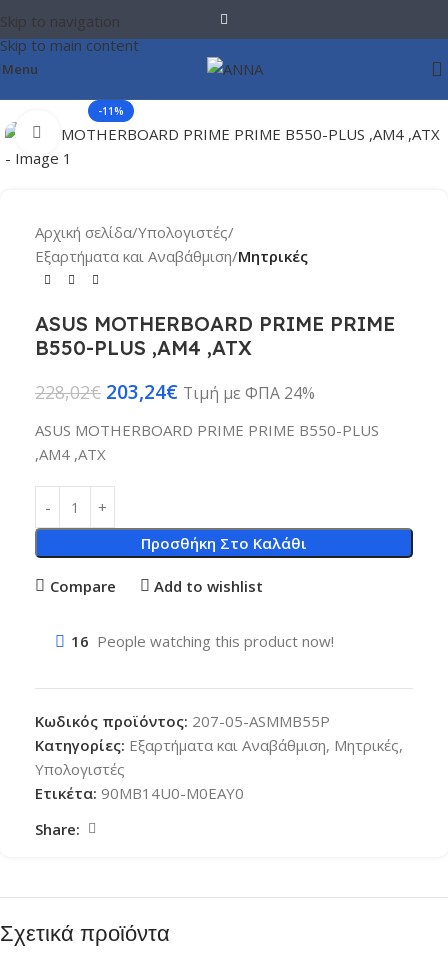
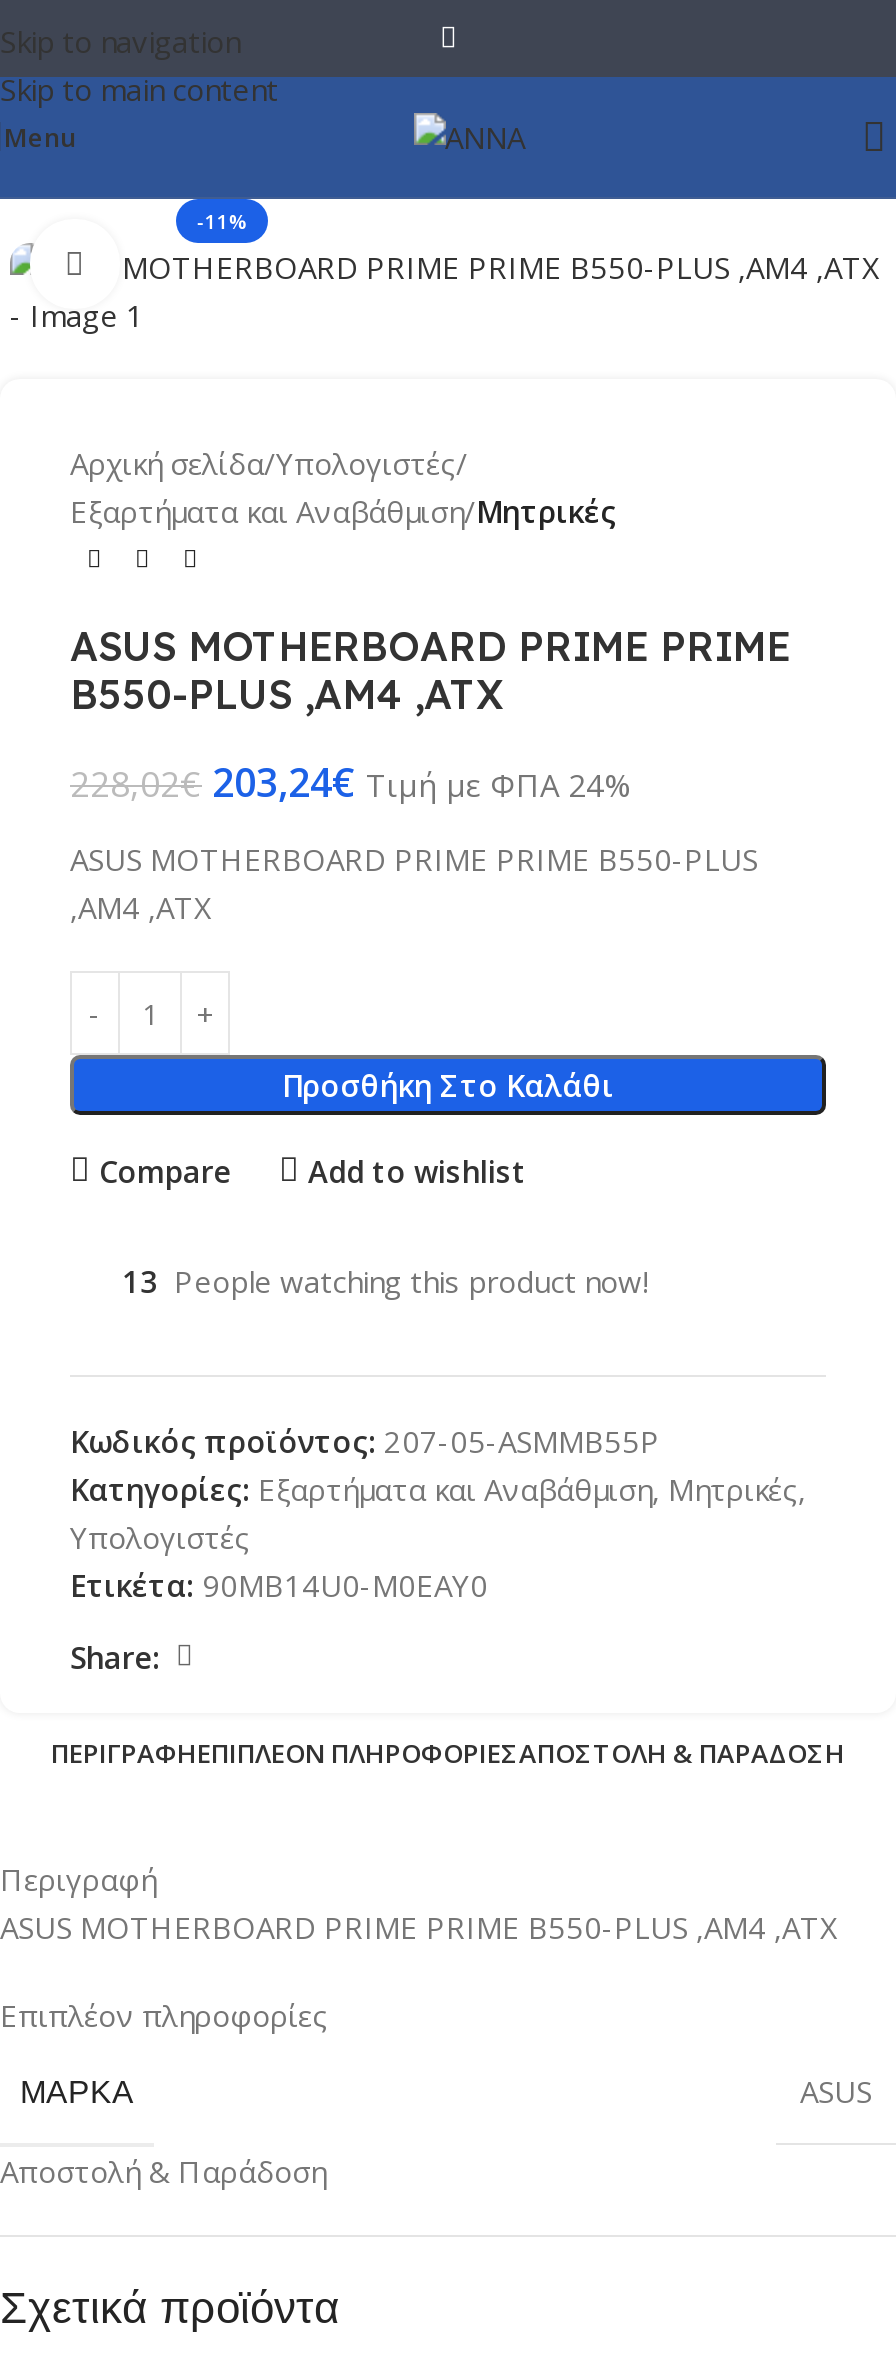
- 16 People watching this product now!
+ 13 People watching this product now!

+ ΠΕΡΙΓΡΑΦΉΕΠΙΠΛΈΟΝ ΠΛΗΡΟΦΟΡΊΕΣΑΠΟΣΤΟΛΉ & ΠΑΡΆΔΟΣΗ
+ Περιγραφή
+ ASUS MOTHERBOARD PRIME PRIME B550-PLUS ,AM4 ,ATX
+ Επιπλέον πληροφορίες
+ ΜΆΡΚΑ
+ ASUS
+ Αποστολή & Παράδοση
